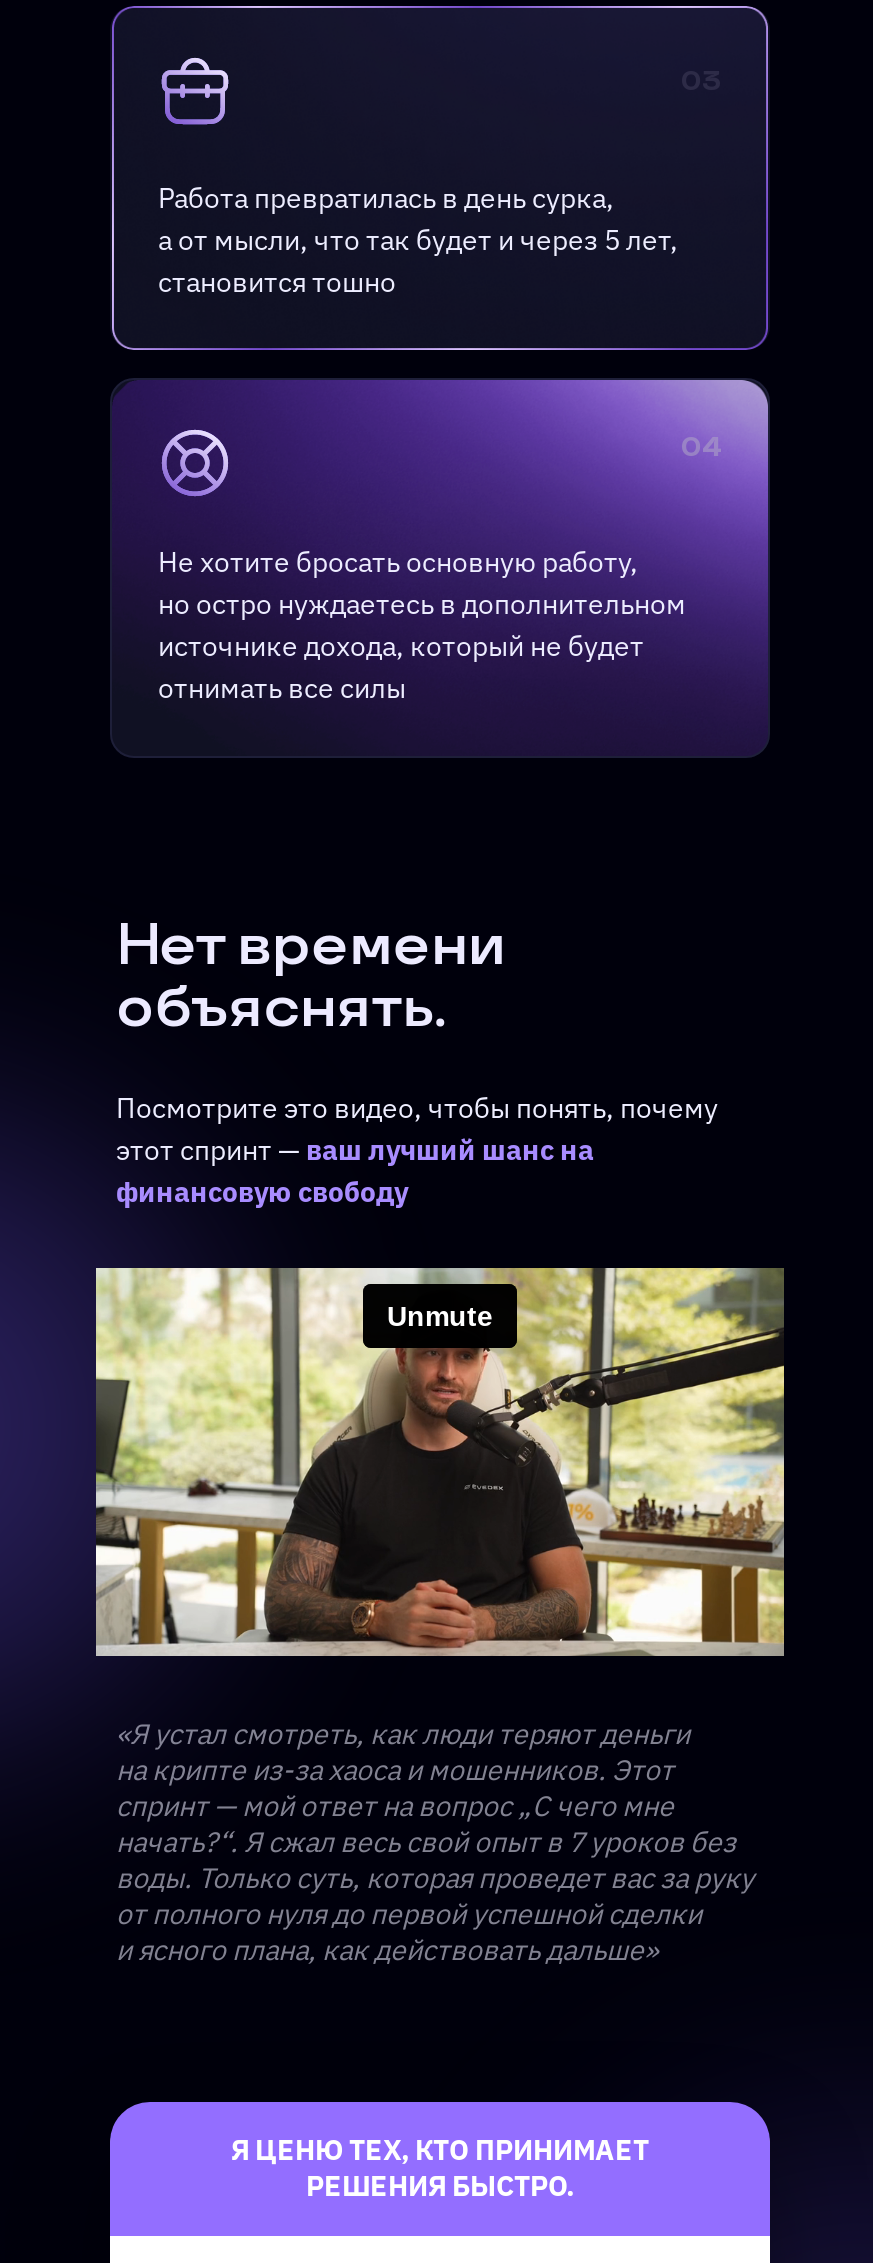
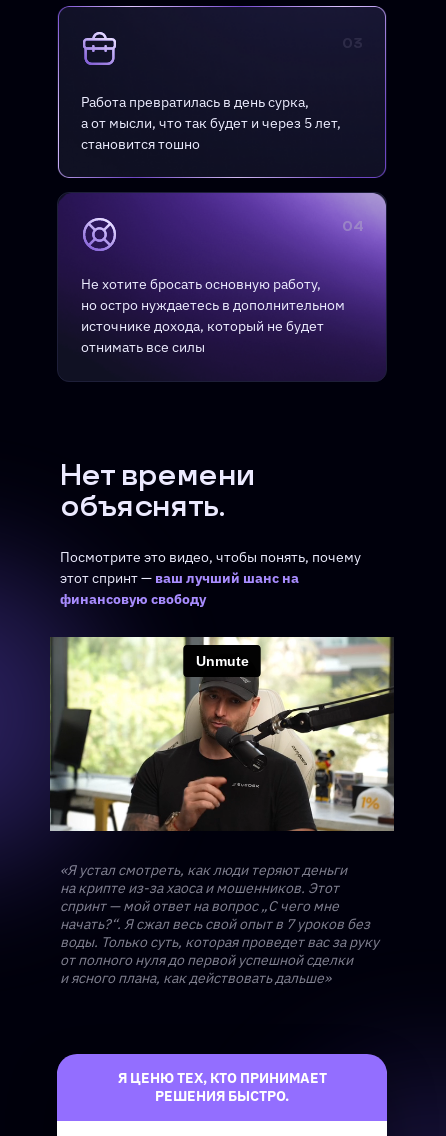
- [image]
+ [image]
